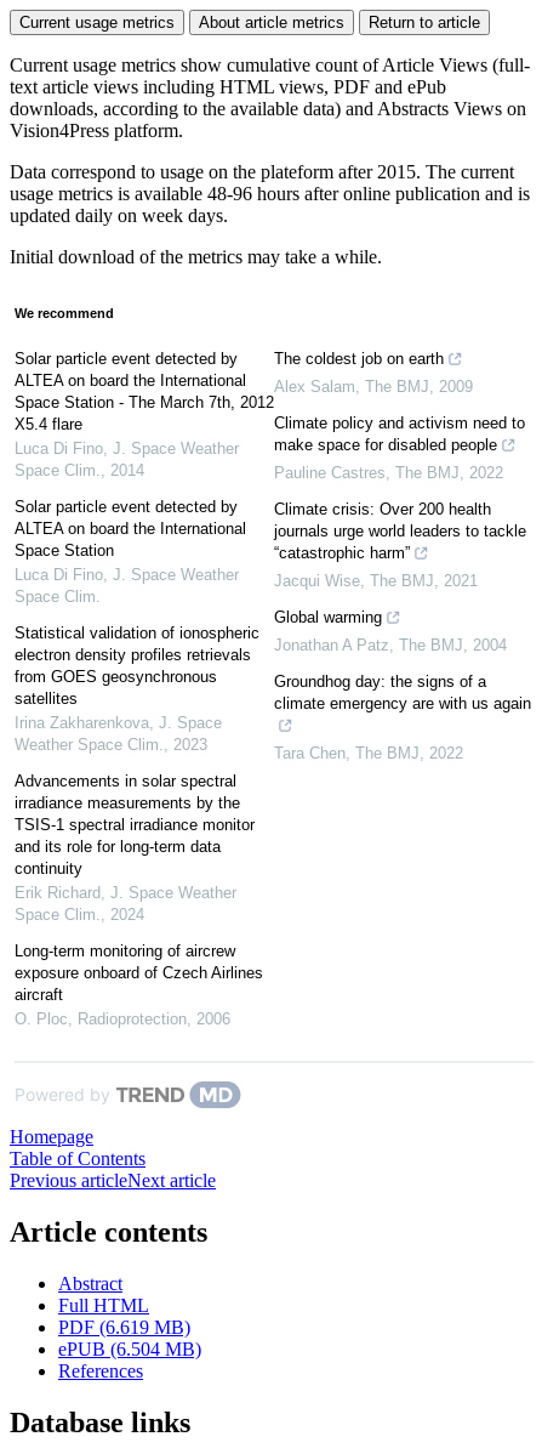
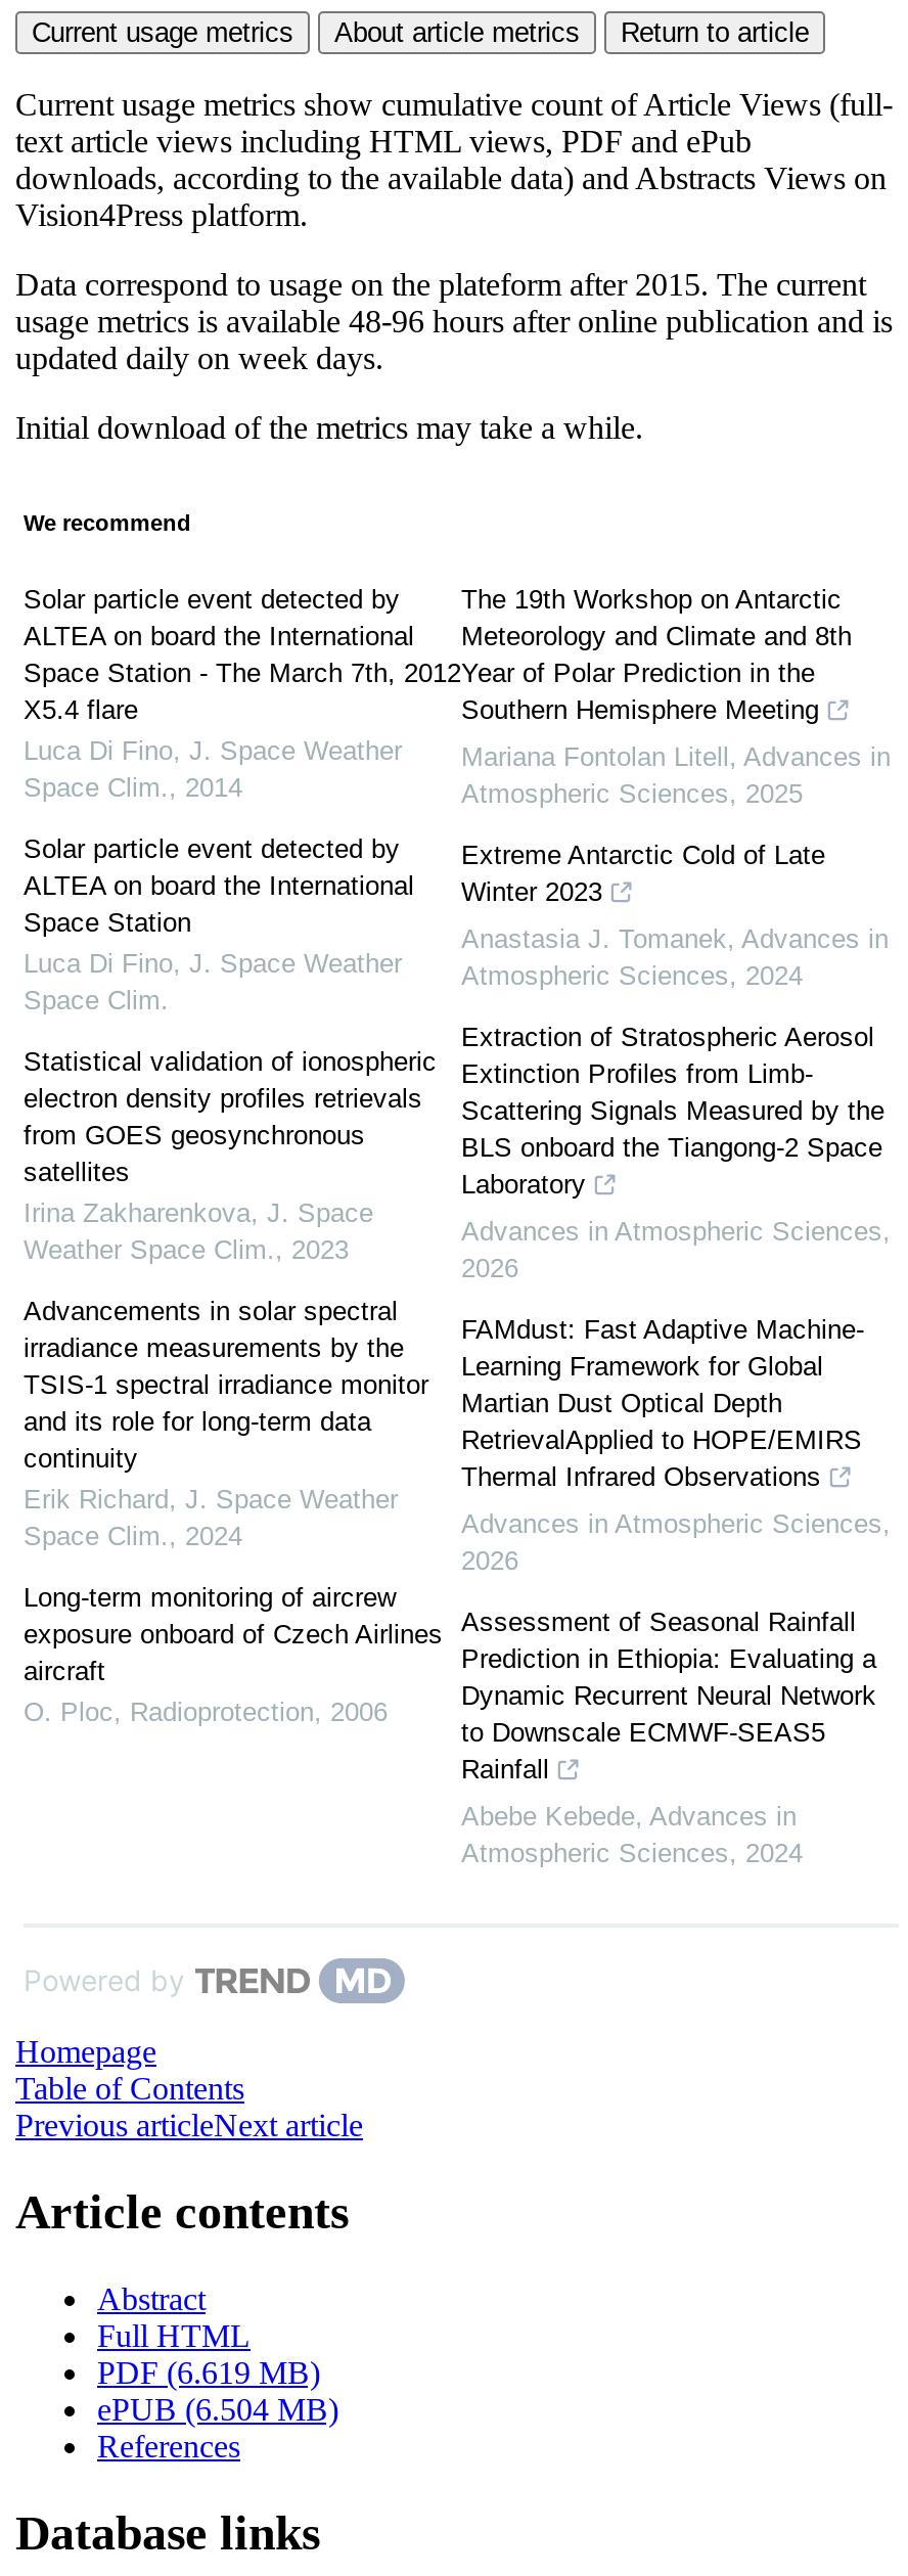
- The coldest job on earth
+ The 19th Workshop on Antarctic
+ Meteorology and Climate and 8th
+ Year of Polar Prediction in the
+ Southern Hemisphere Meeting

- Alex Salam, The BMJ, 2009
+ Mariana Fontolan Litell, Advances in
+ Atmospheric Sciences, 2025

- Climate policy and activism need to
- make space for disabled people
+ Extreme Antarctic Cold of Late
+ Winter 2023

- Pauline Castres, The BMJ, 2022
+ Anastasia J. Tomanek, Advances in
+ Atmospheric Sciences, 2024

- Climate crisis: Over 200 health
- journals urge world leaders to tackle
- “catastrophic harm”
+ Extraction of Stratospheric Aerosol
+ Extinction Profiles from Limb-
+ Scattering Signals Measured by the
+ BLS onboard the Tiangong-2 Space
+ Laboratory

- Jacqui Wise, The BMJ, 2021
+ Advances in Atmospheric Sciences,
+ 2026

- Global warming
+ FAMdust: Fast Adaptive Machine-
+ Learning Framework for Global
+ Martian Dust Optical Depth
+ RetrievalApplied to HOPE/EMIRS
+ Thermal Infrared Observations

- Jonathan A Patz, The BMJ, 2004
+ Advances in Atmospheric Sciences,
+ 2026

- Groundhog day: the signs of a
- climate emergency are with us again
+ Assessment of Seasonal Rainfall
+ Prediction in Ethiopia: Evaluating a
+ Dynamic Recurrent Neural Network
+ to Downscale ECMWF-SEAS5
+ Rainfall

- Tara Chen, The BMJ, 2022
+ Abebe Kebede, Advances in
+ Atmospheric Sciences, 2024
